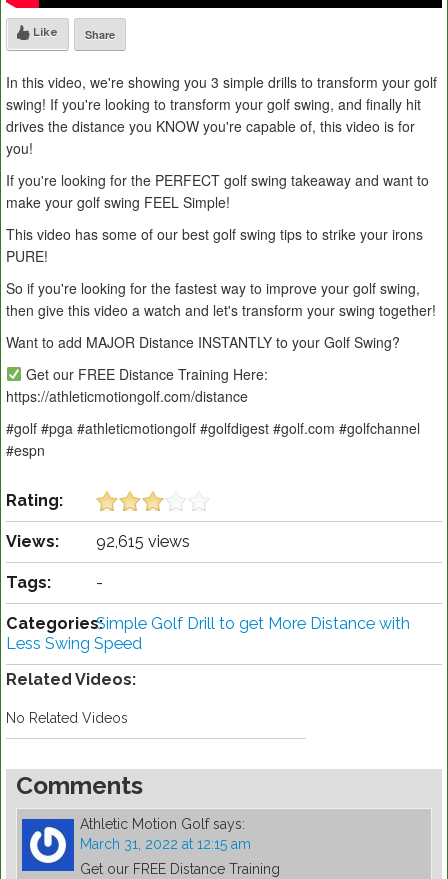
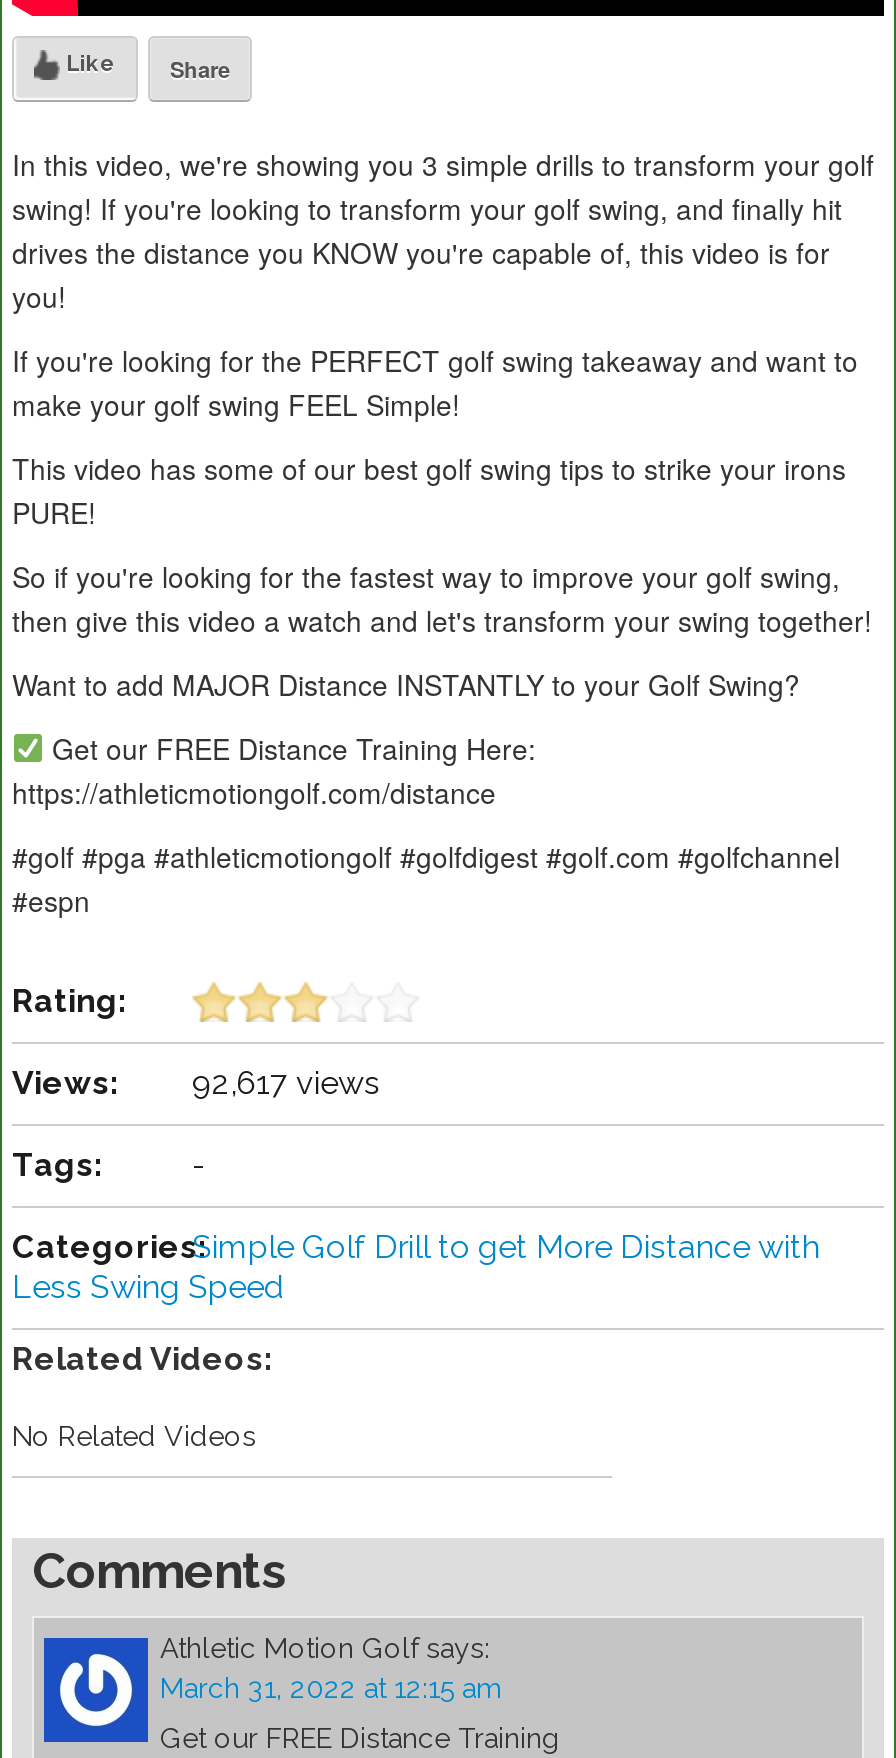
- Views: 92,615 views
+ Views: 92,617 views
